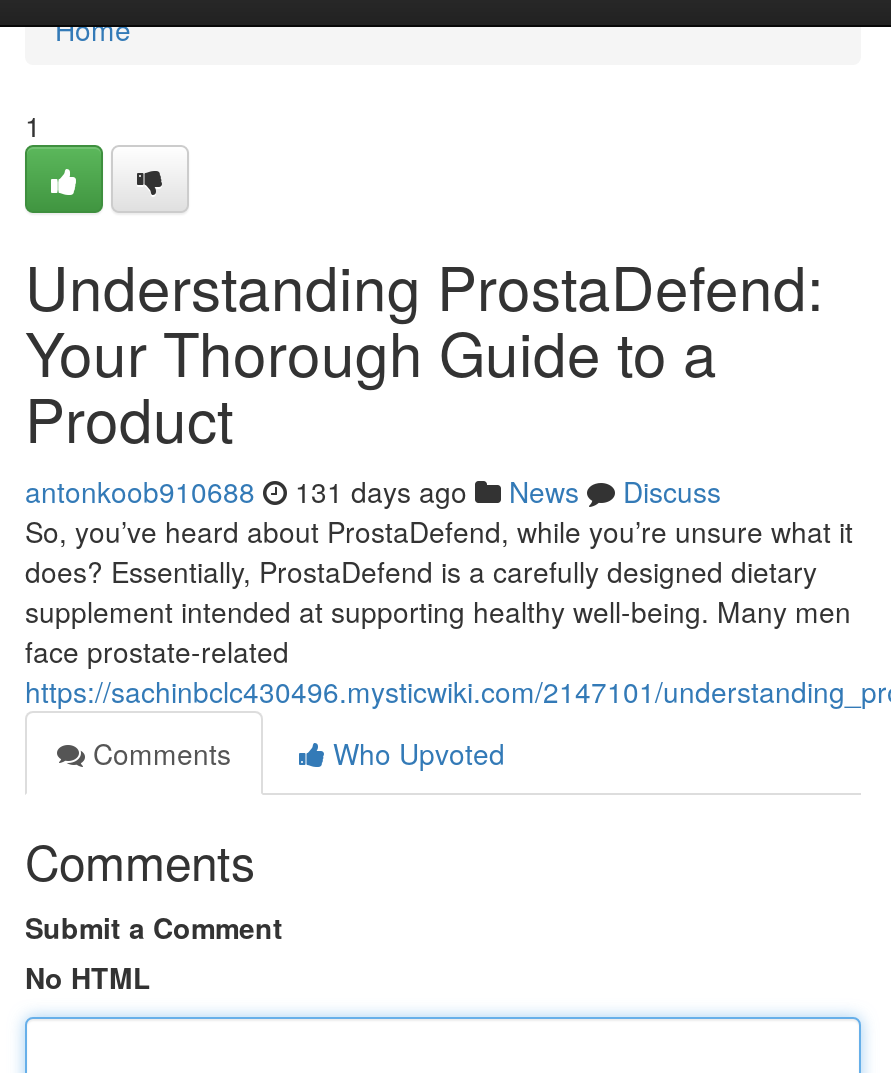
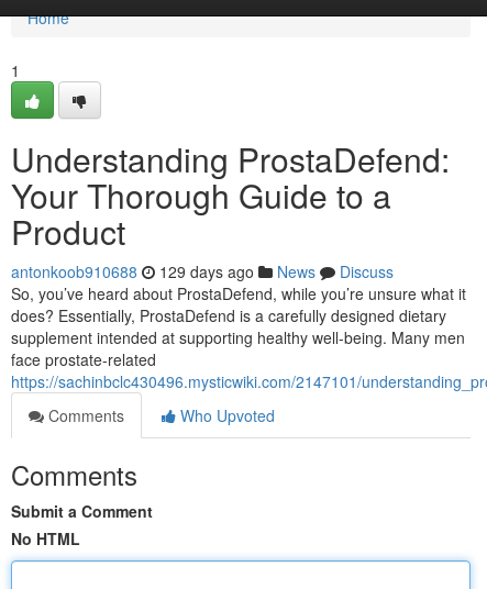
- antonkoob910688 131 days ago News Discuss
+ antonkoob910688 129 days ago News Discuss
